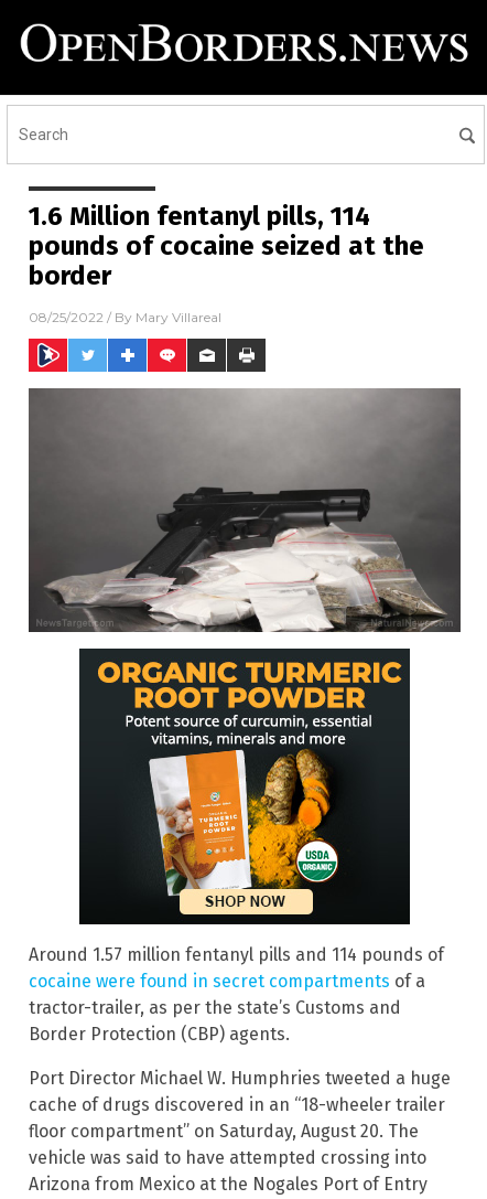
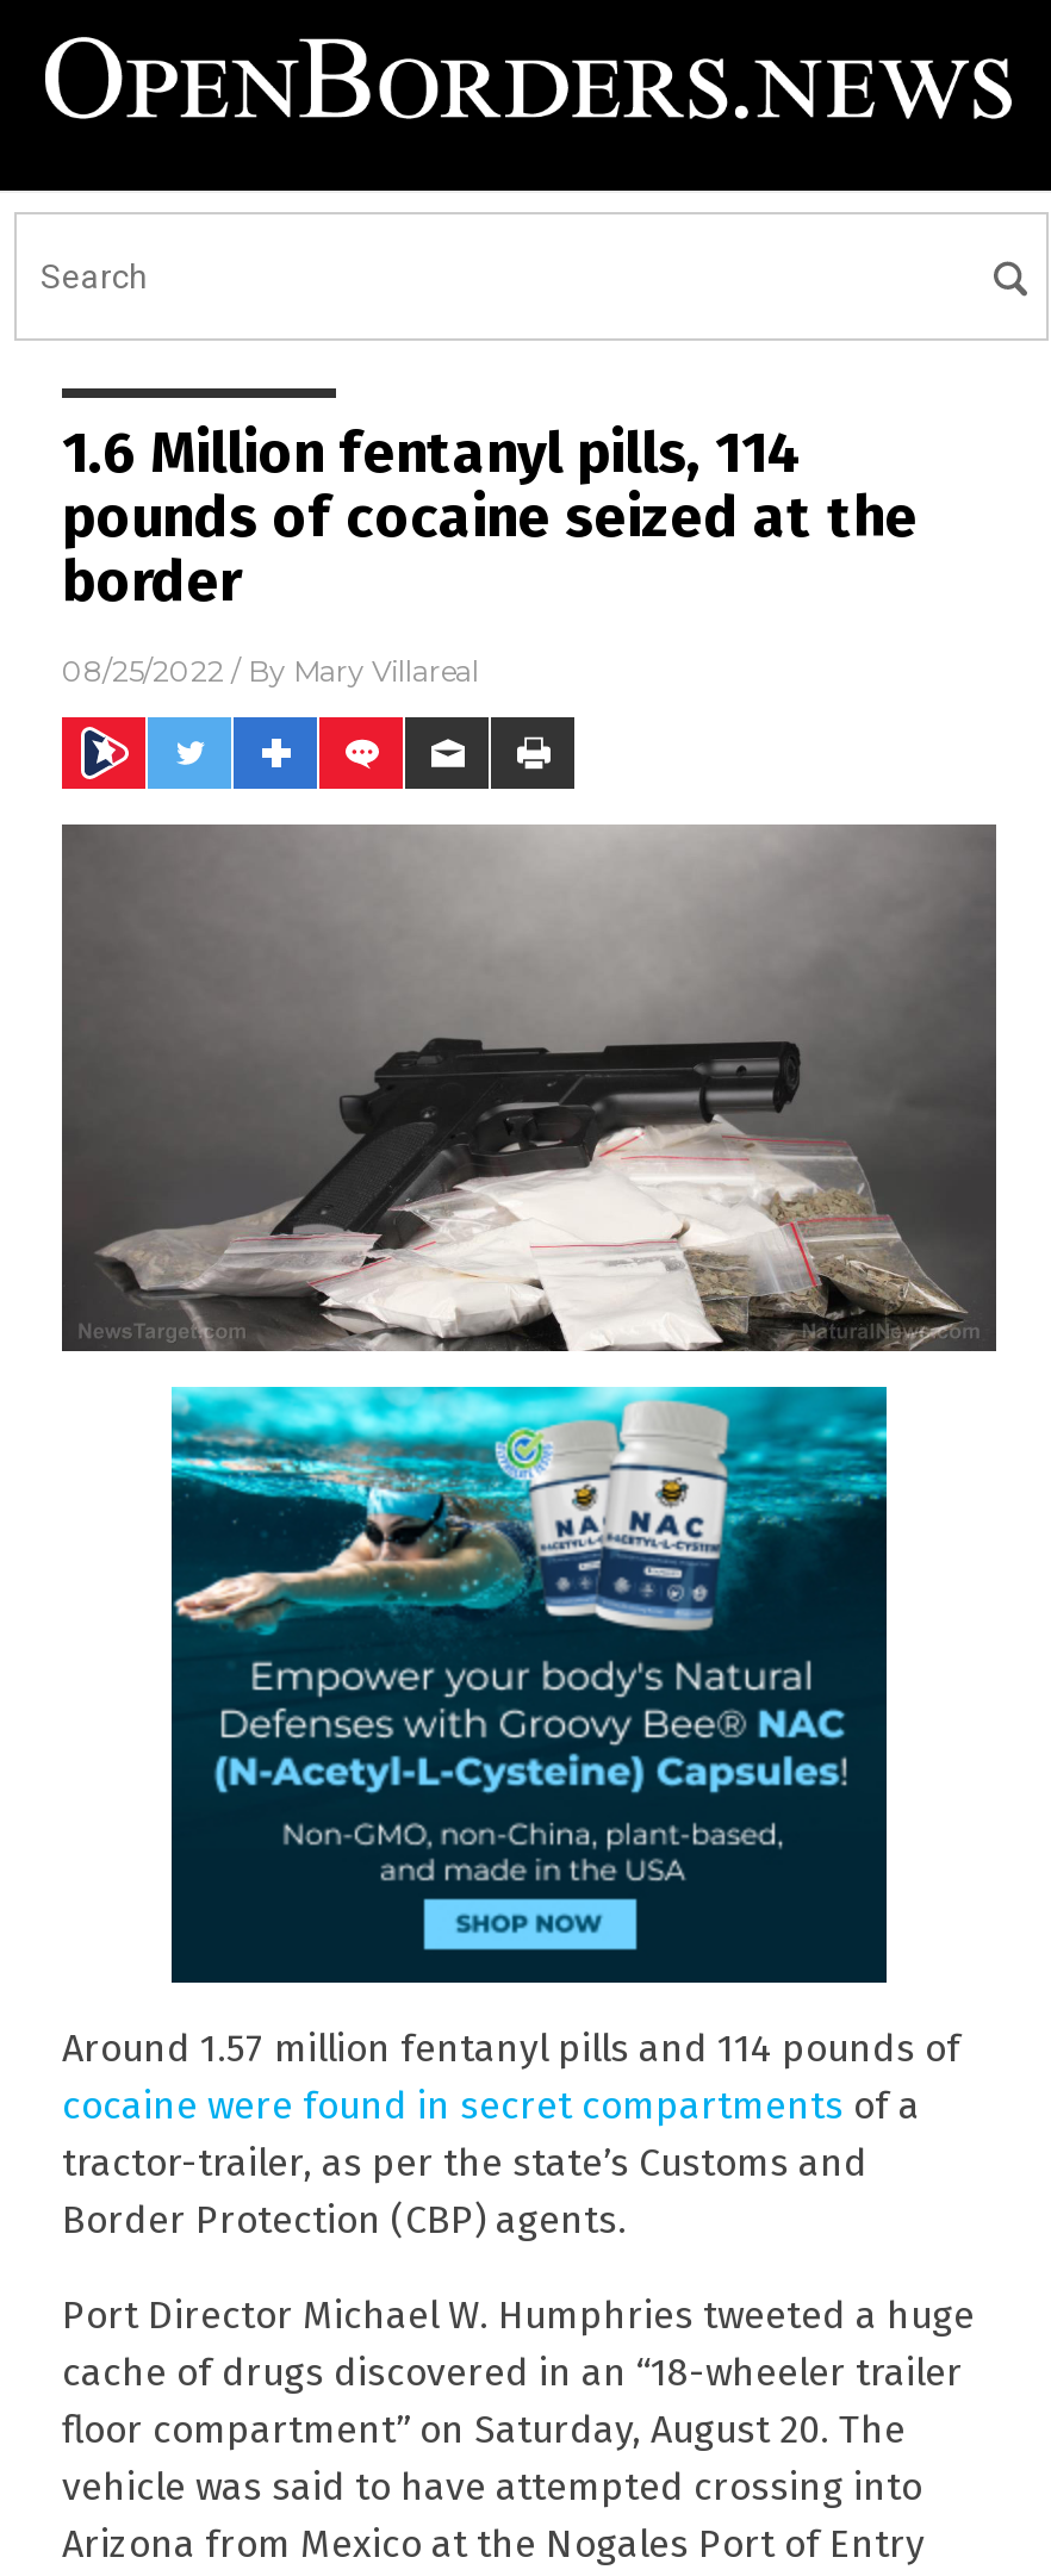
- [image]
+ [image]
